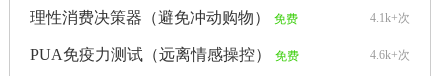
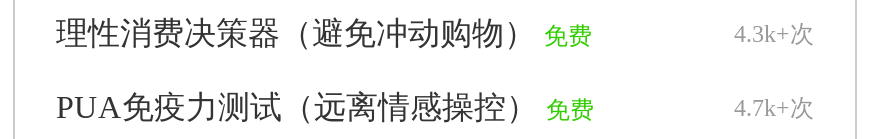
- 4.1k+次
+ 4.3k+次

- 4.6k+次
+ 4.7k+次
